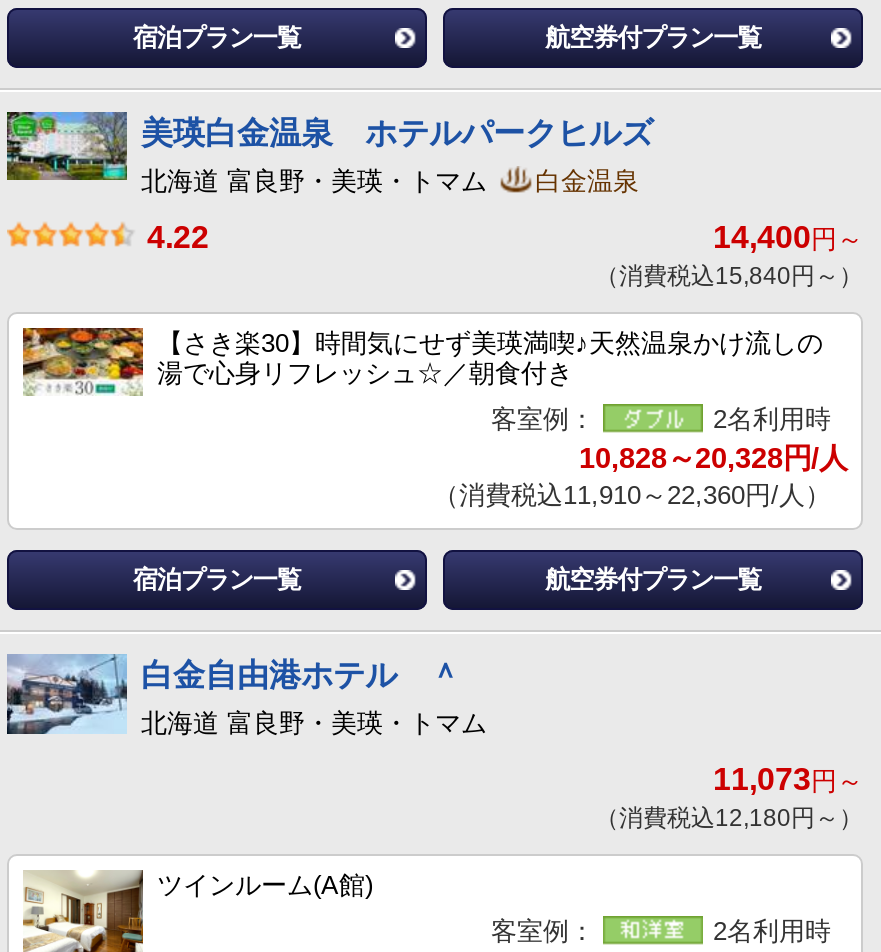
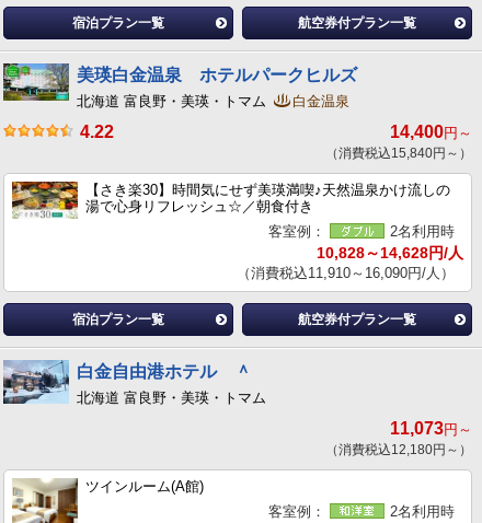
- 10,828～20,328円/人
+ 10,828～14,628円/人

- （消費税込11,910～22,360円/人）
+ （消費税込11,910～16,090円/人）
